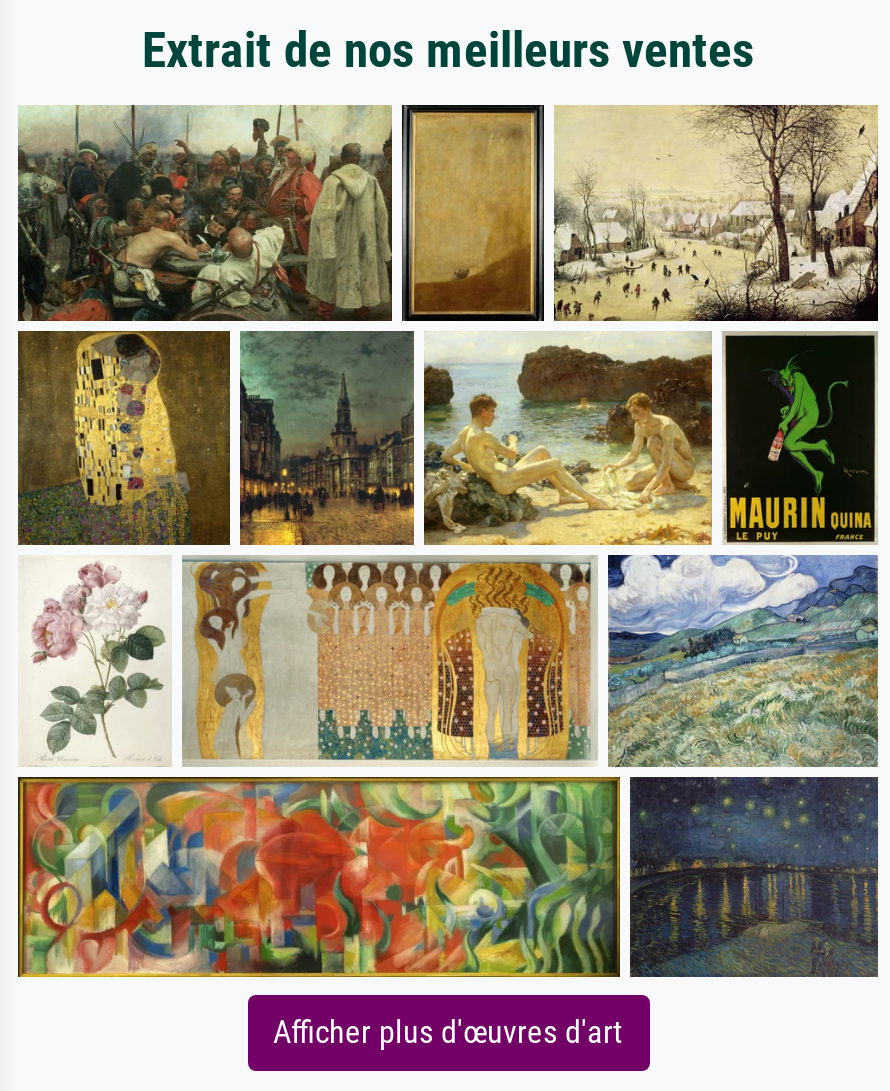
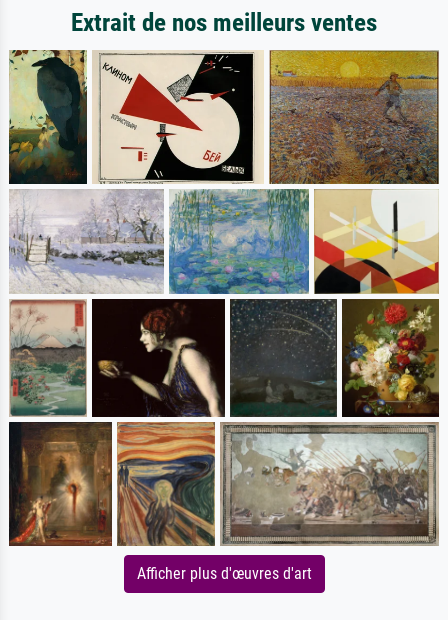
- [image]
+ [image]
